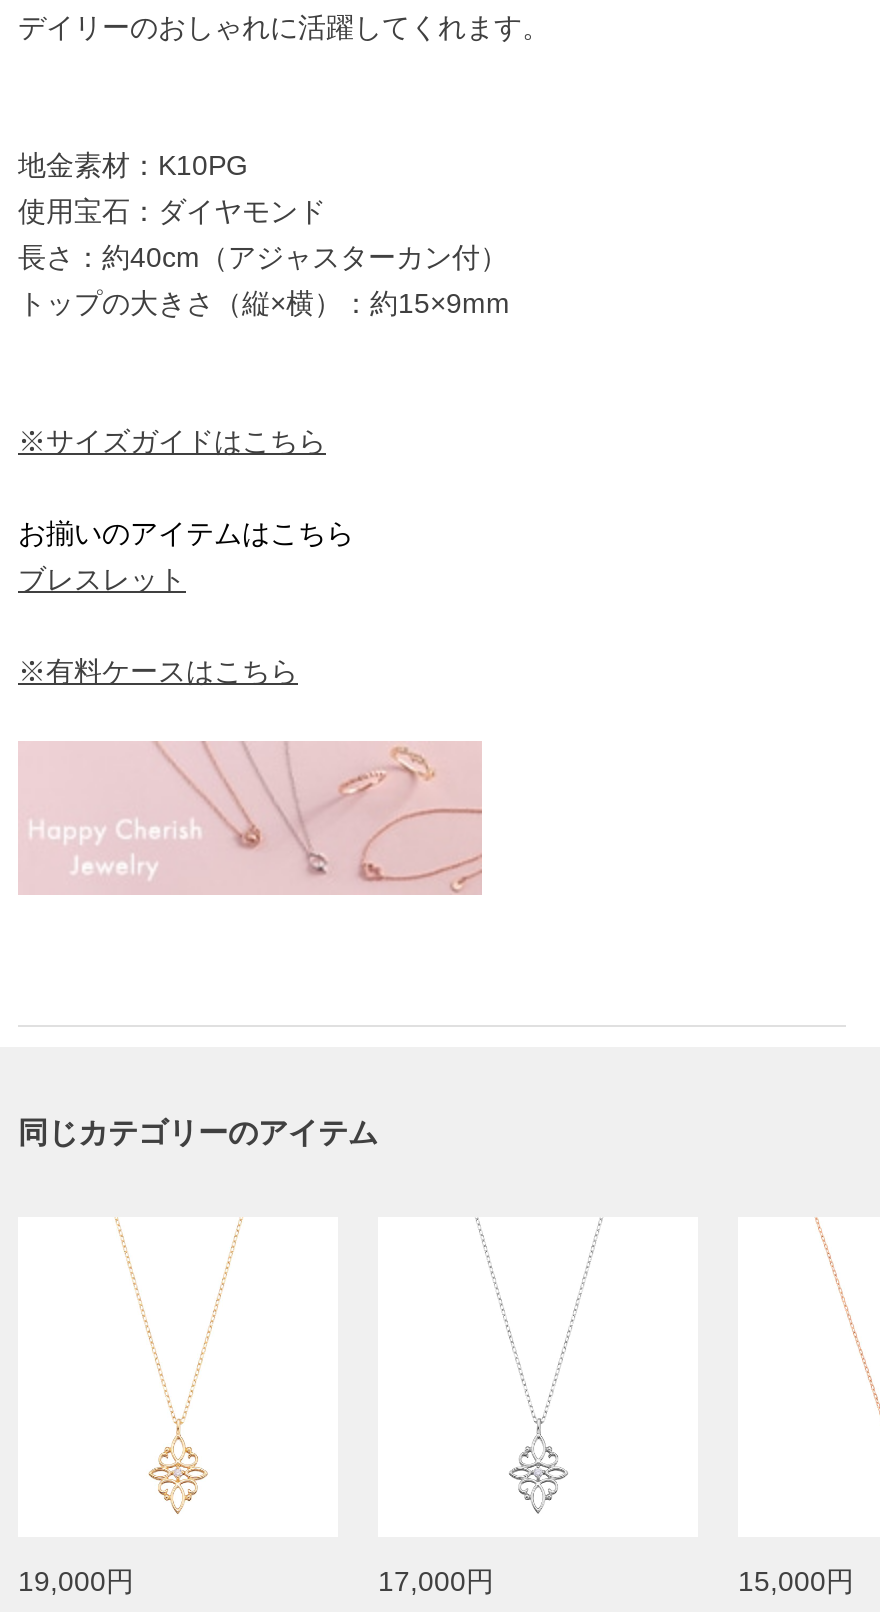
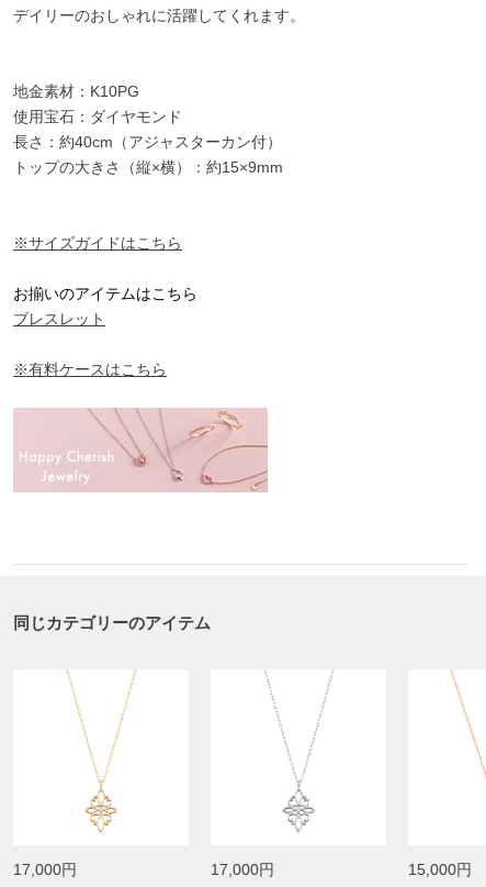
- 19,000円
+ 17,000円
